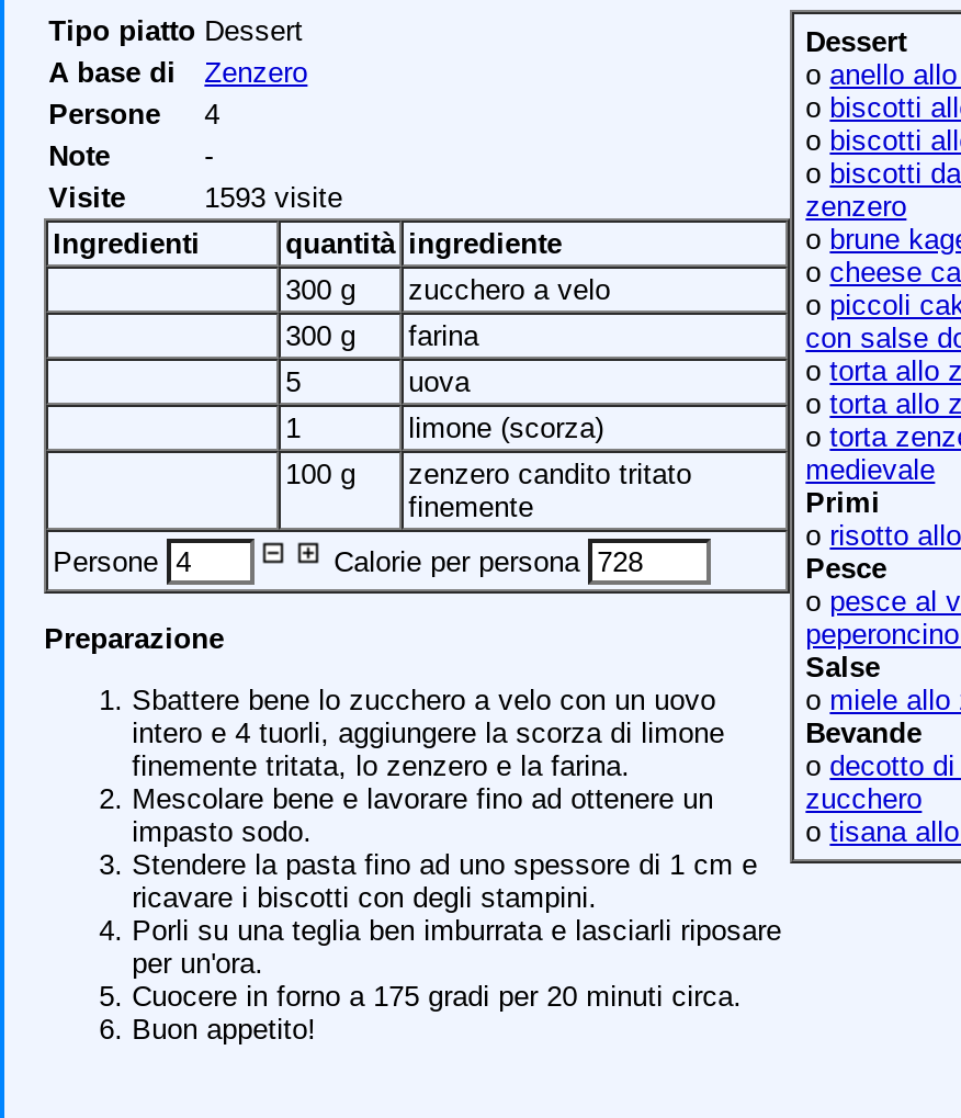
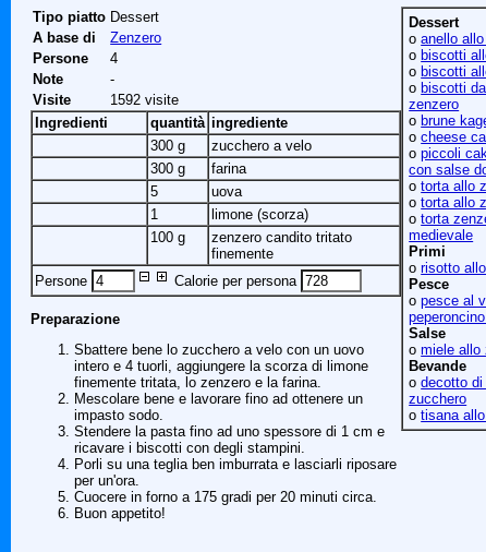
- 1593 visite
+ 1592 visite
